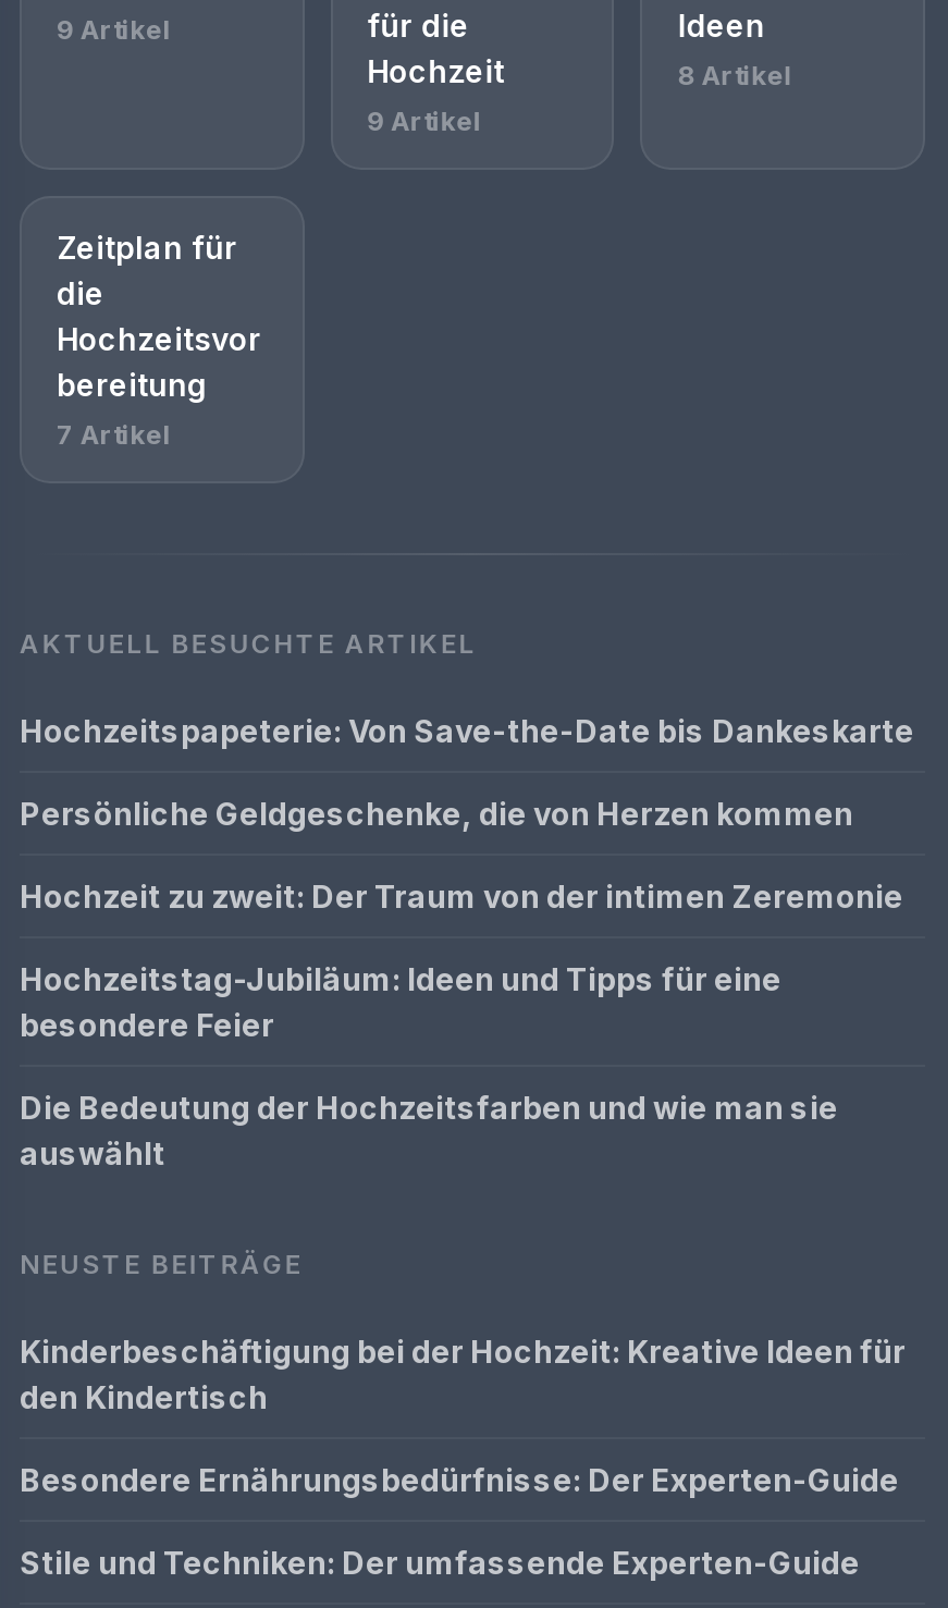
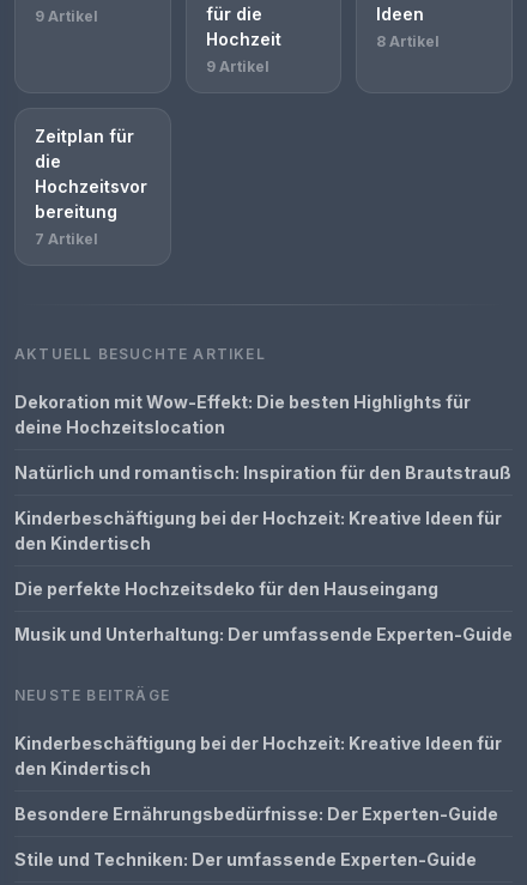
- Hochzeitspapeterie: Von Save-the-Date bis Dankeskarte
+ Dekoration mit Wow-Effekt: Die besten Highlights für
+ deine Hochzeitslocation

- Persönliche Geldgeschenke, die von Herzen kommen
+ Natürlich und romantisch: Inspiration für den Brautstrauß

- Hochzeit zu zweit: Der Traum von der intimen Zeremonie
+ Kinderbeschäftigung bei der Hochzeit: Kreative Ideen für
+ den Kindertisch

- Hochzeitstag-Jubiläum: Ideen und Tipps für eine
- besondere Feier
+ Die perfekte Hochzeitsdeko für den Hauseingang

- Die Bedeutung der Hochzeitsfarben und wie man sie
- auswählt
+ Musik und Unterhaltung: Der umfassende Experten-Guide
